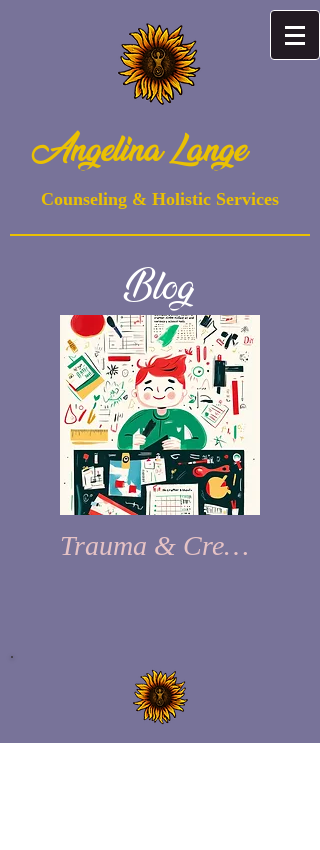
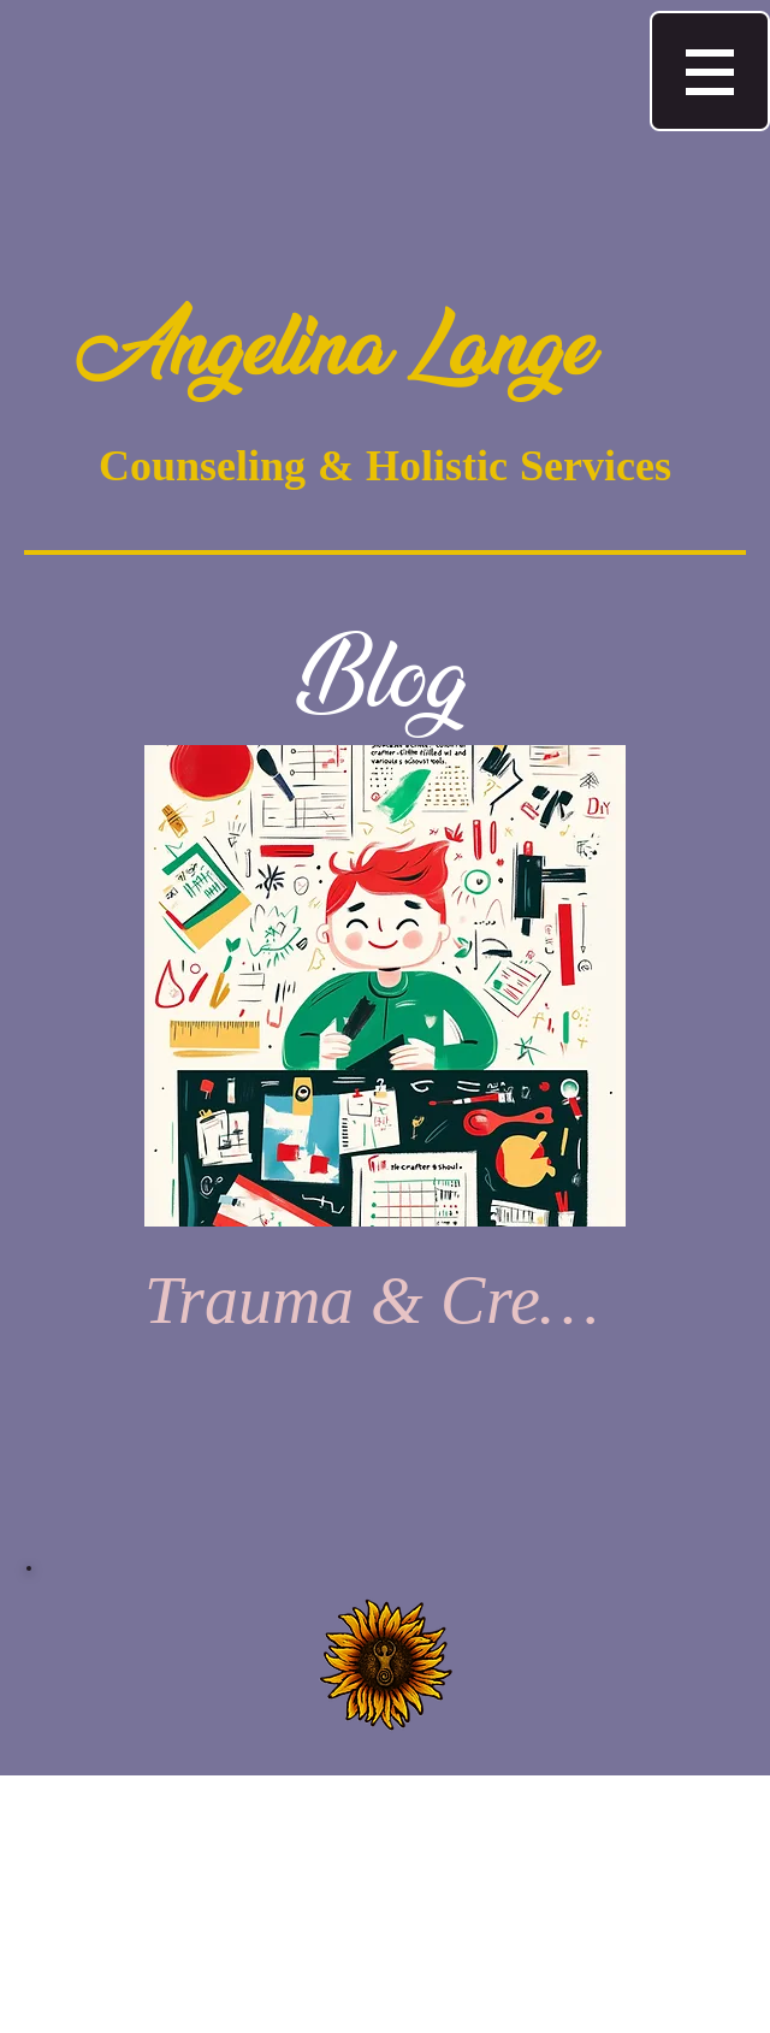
- [image]
